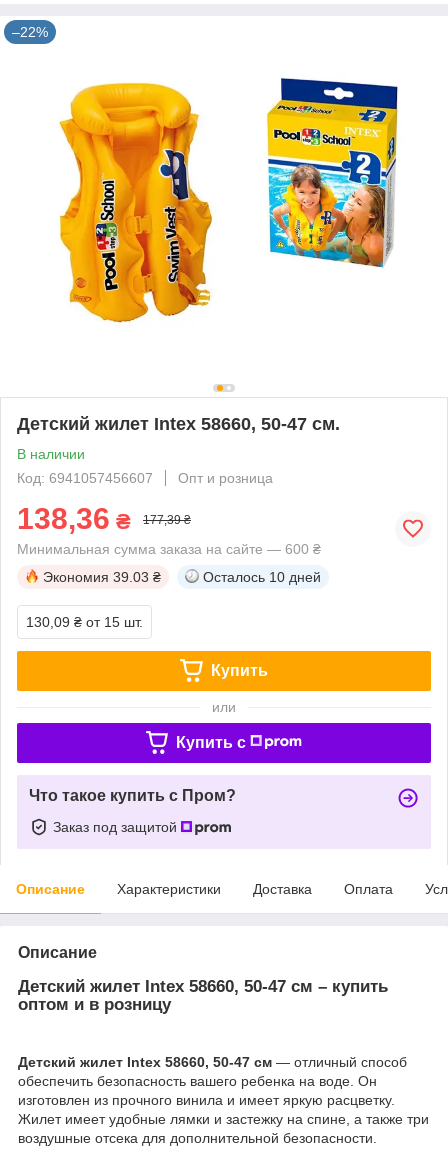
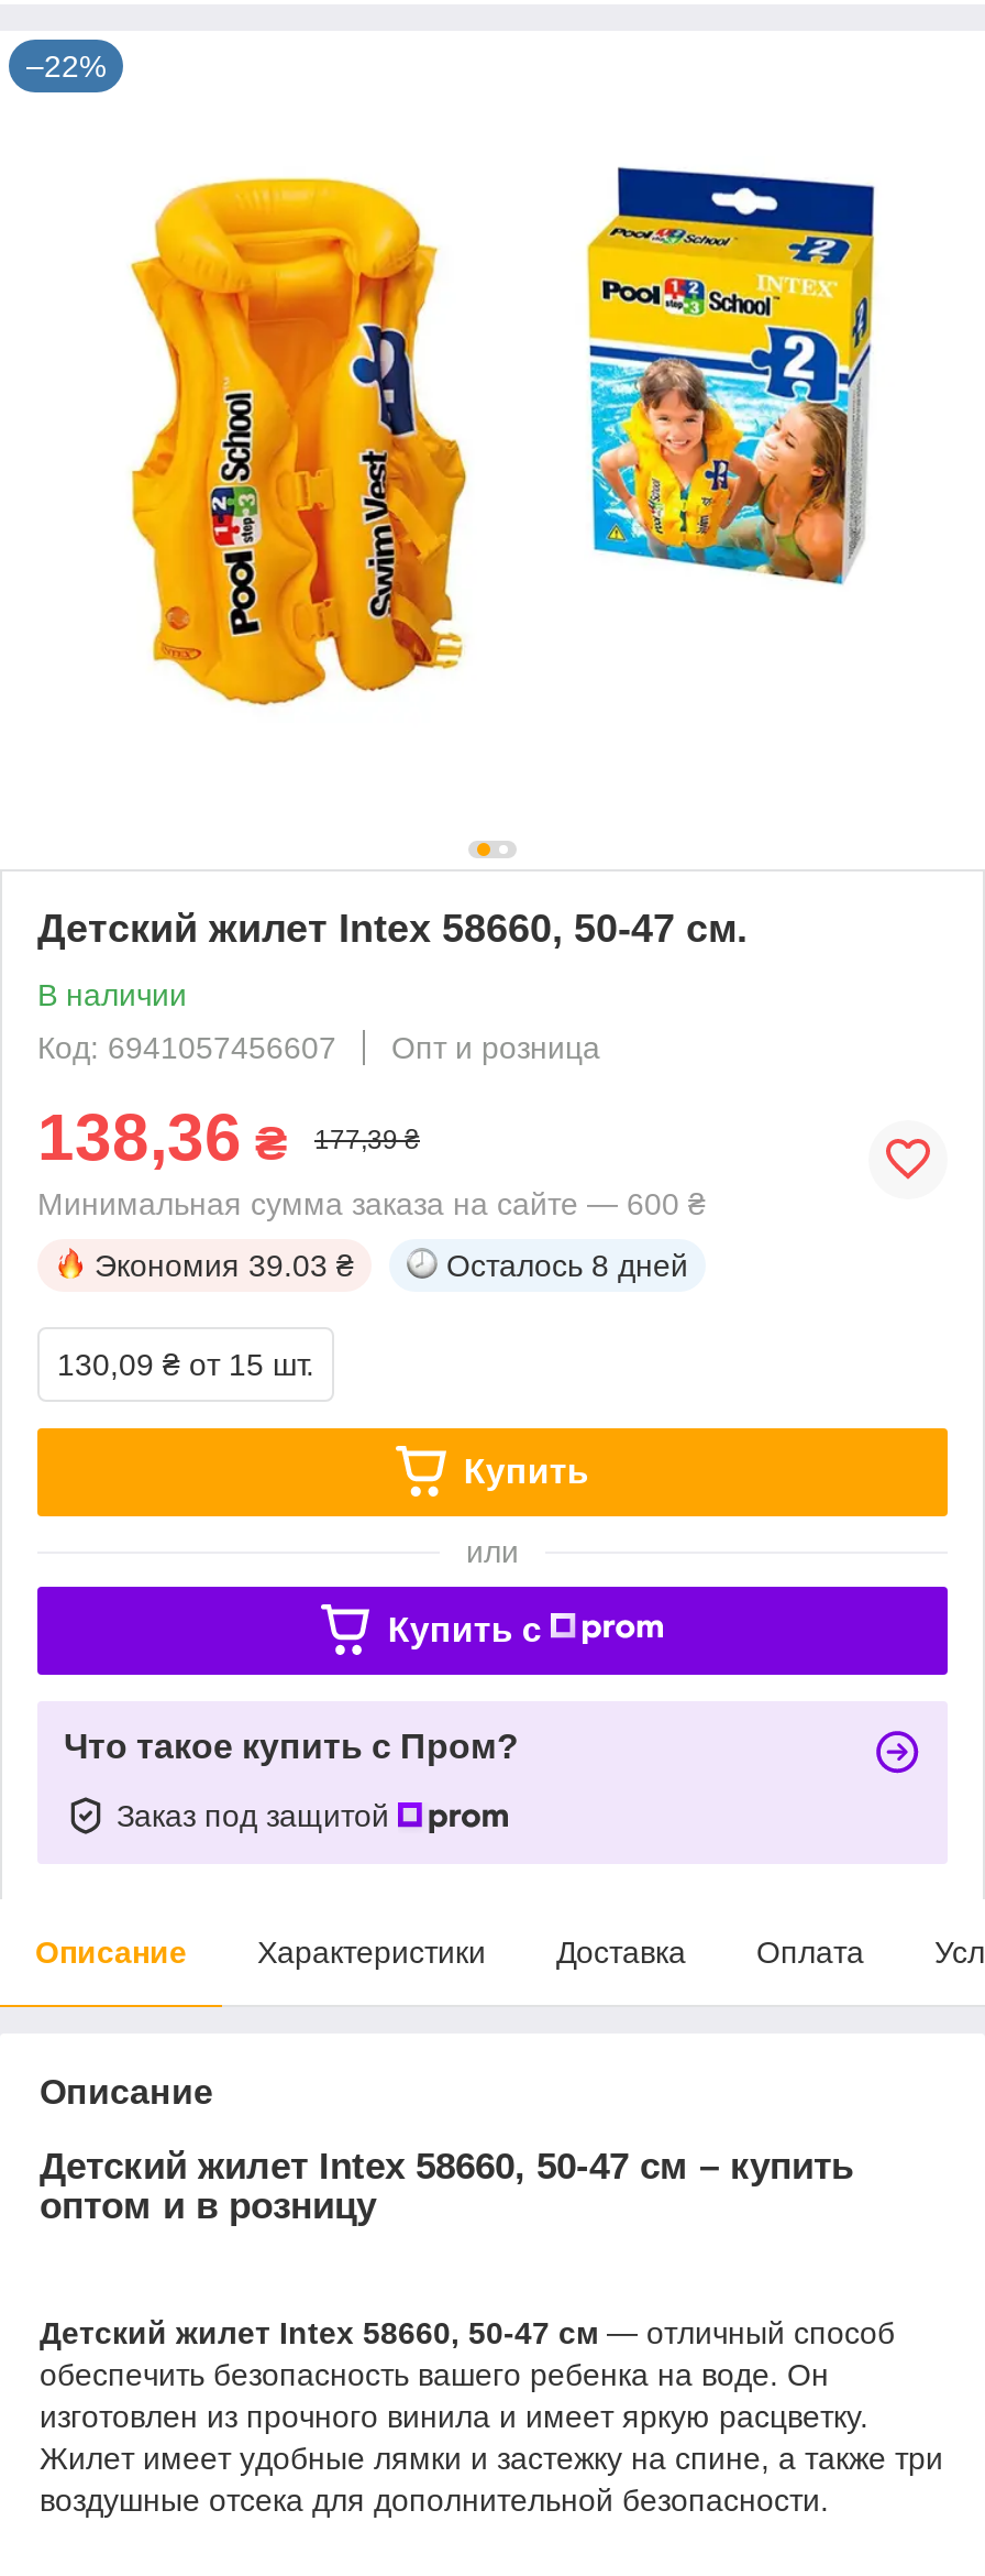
- Осталось 10 дней
+ Осталось 8 дней
